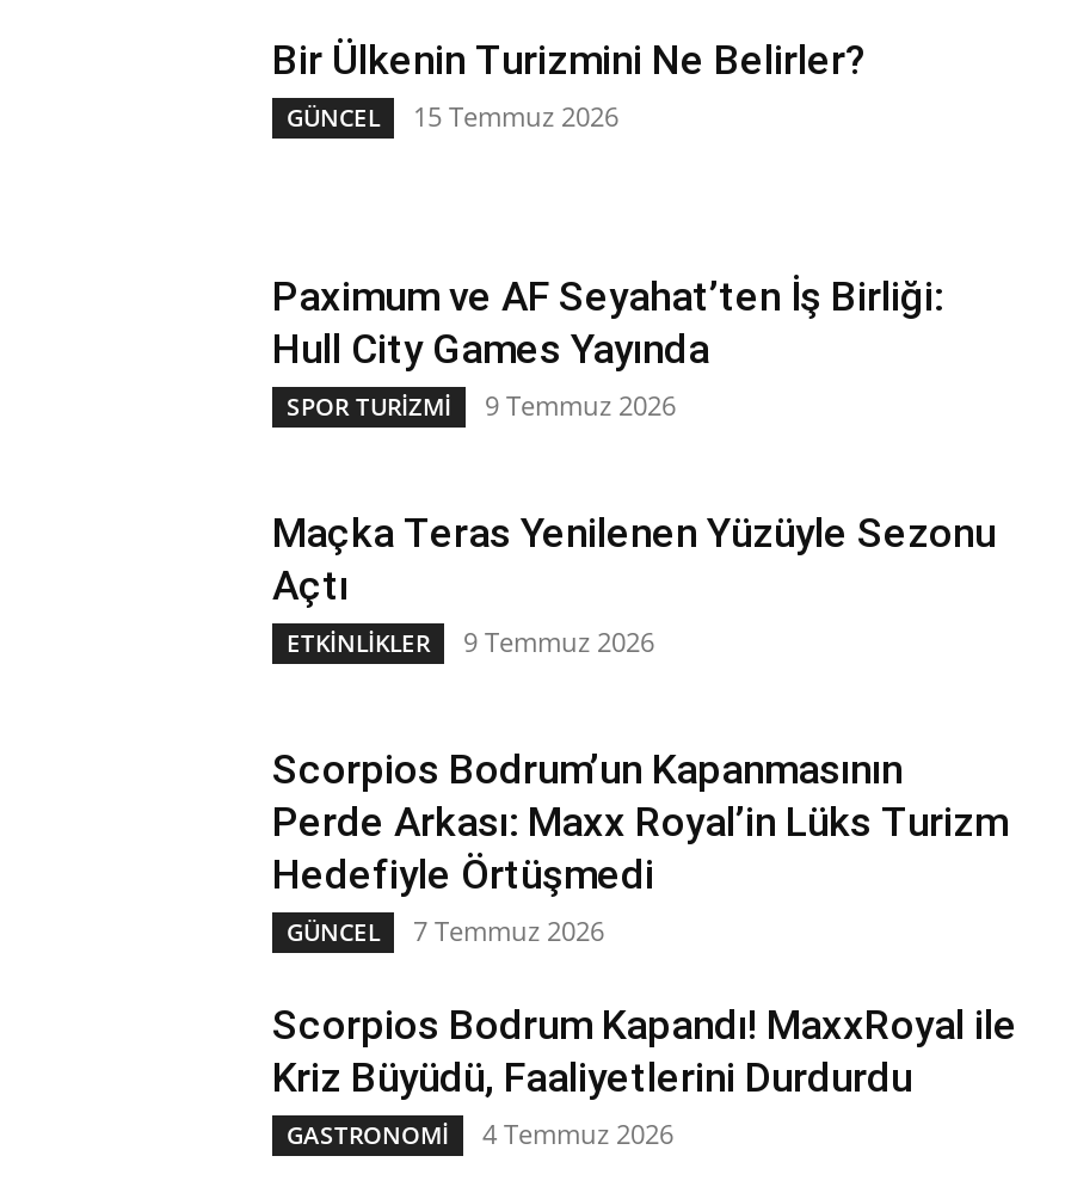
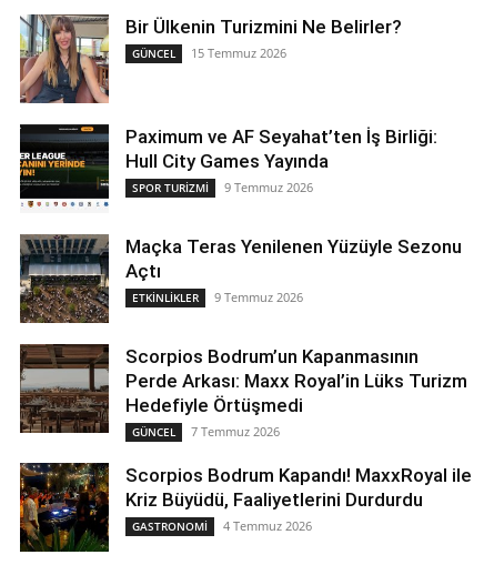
+ [image]

+ [image]

+ [image]

+ [image]

+ [image]
